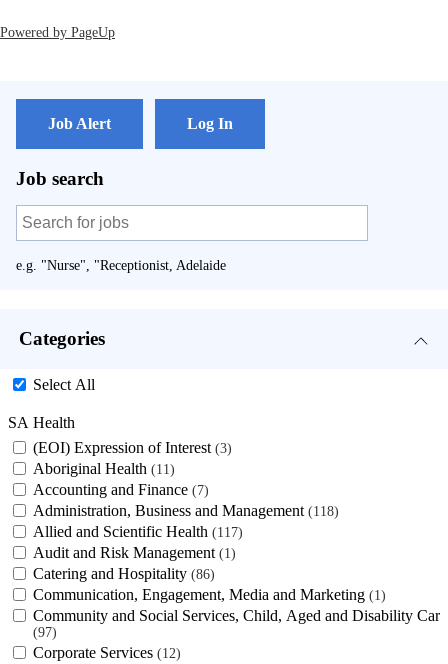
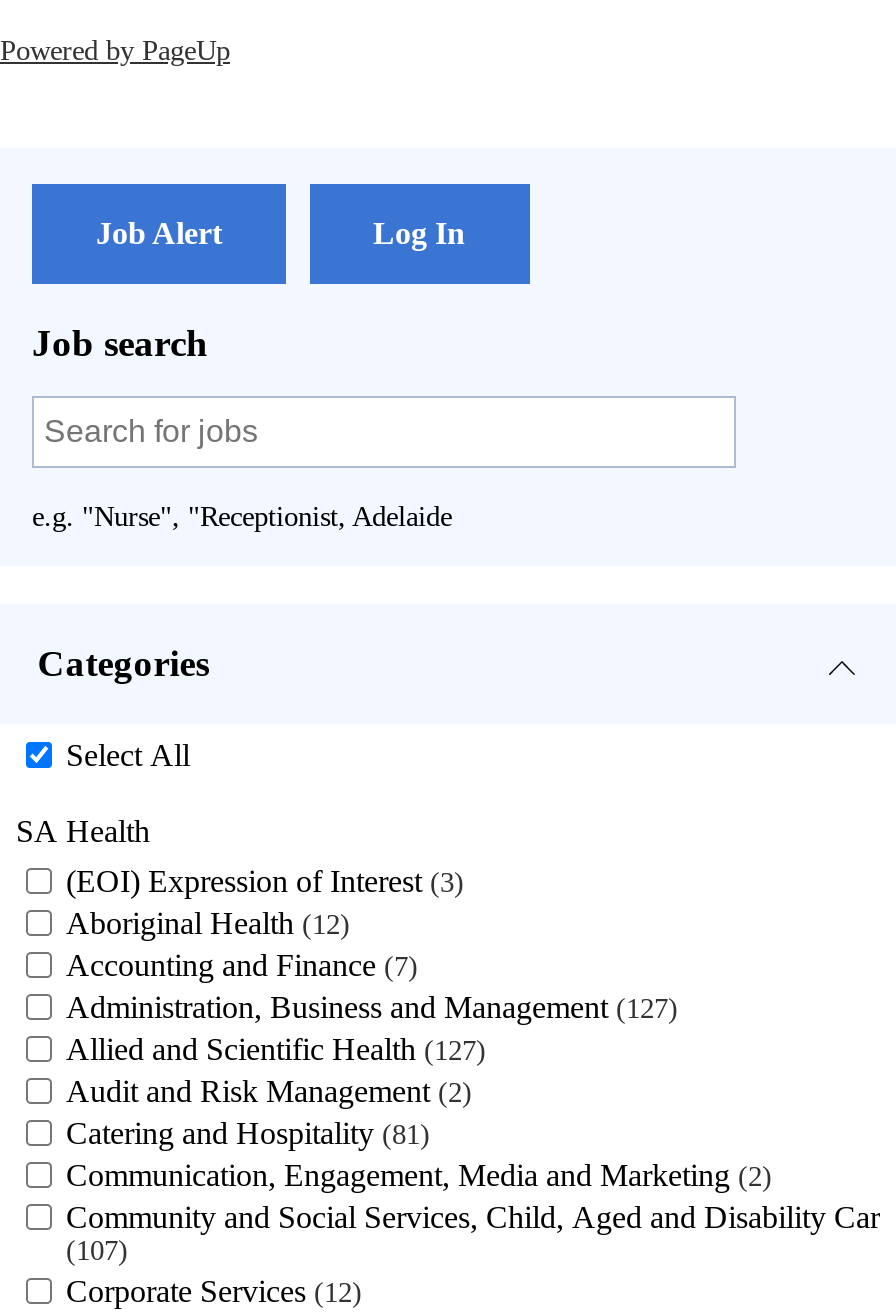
- Aboriginal Health 11
+ Aboriginal Health 12

- Administration, Business and Management 118
+ Administration, Business and Management 127

- Allied and Scientific Health 117
+ Allied and Scientific Health 127

- Audit and Risk Management 1
+ Audit and Risk Management 2

- Catering and Hospitality 86
+ Catering and Hospitality 81

- Communication, Engagement, Media and Marketing 1
+ Communication, Engagement, Media and Marketing 2

- 97
+ 107
